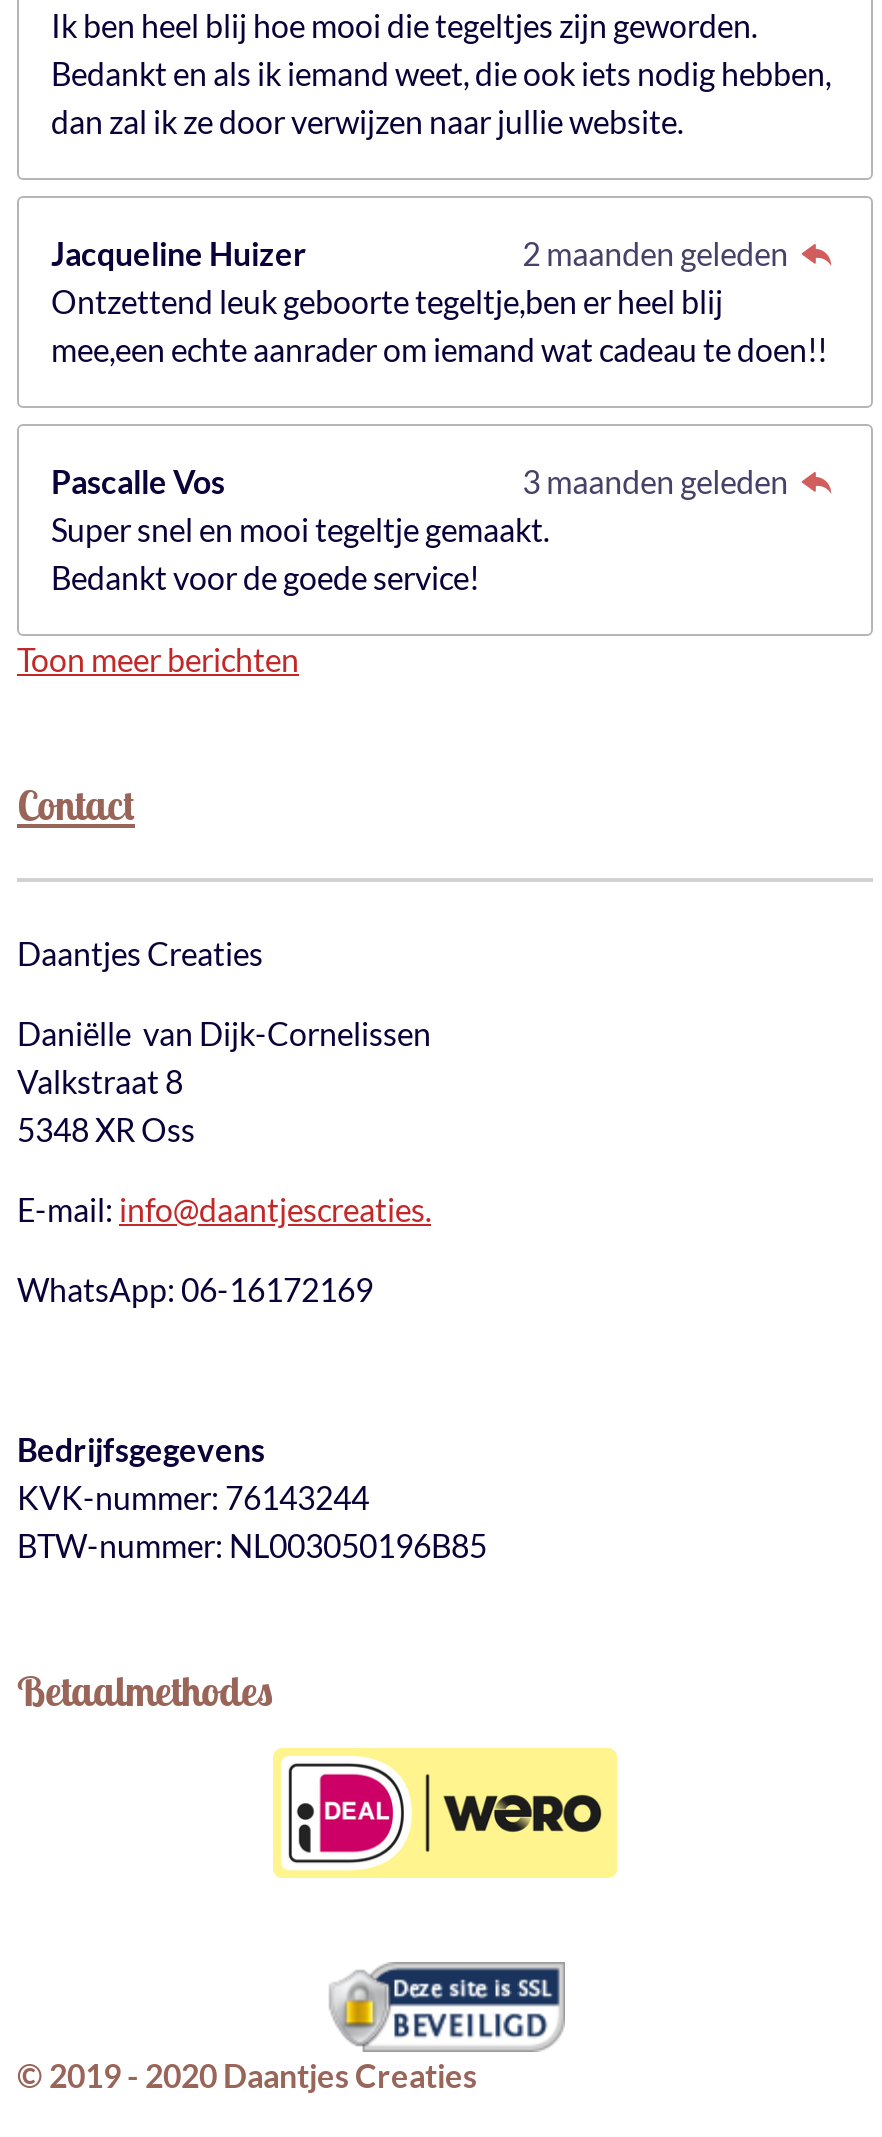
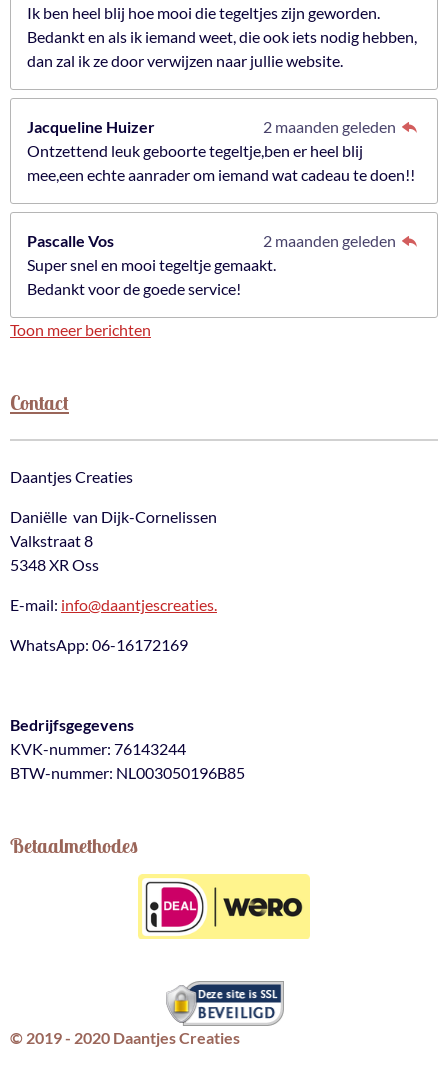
- 3 maanden geleden
+ 2 maanden geleden
